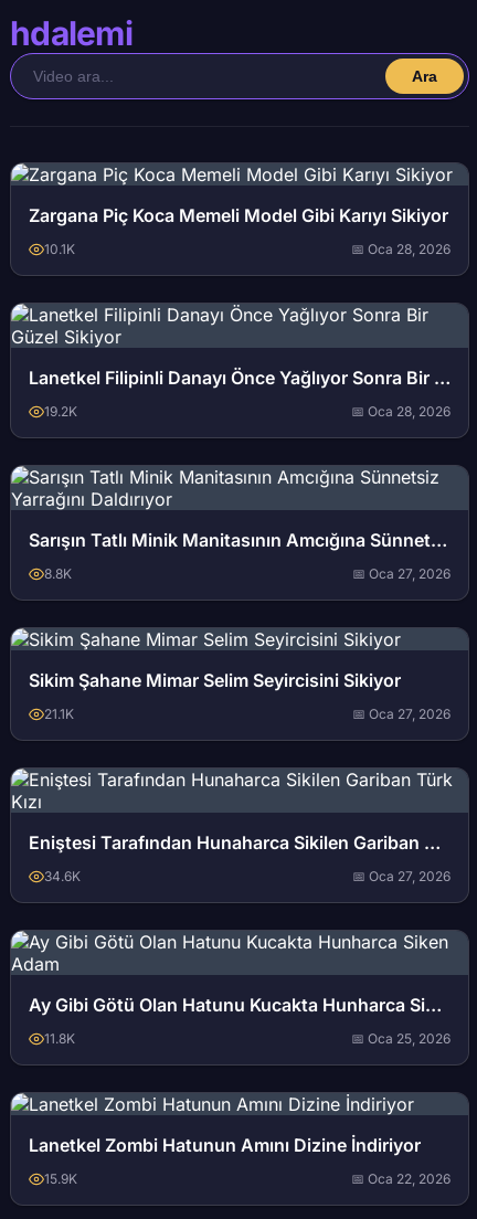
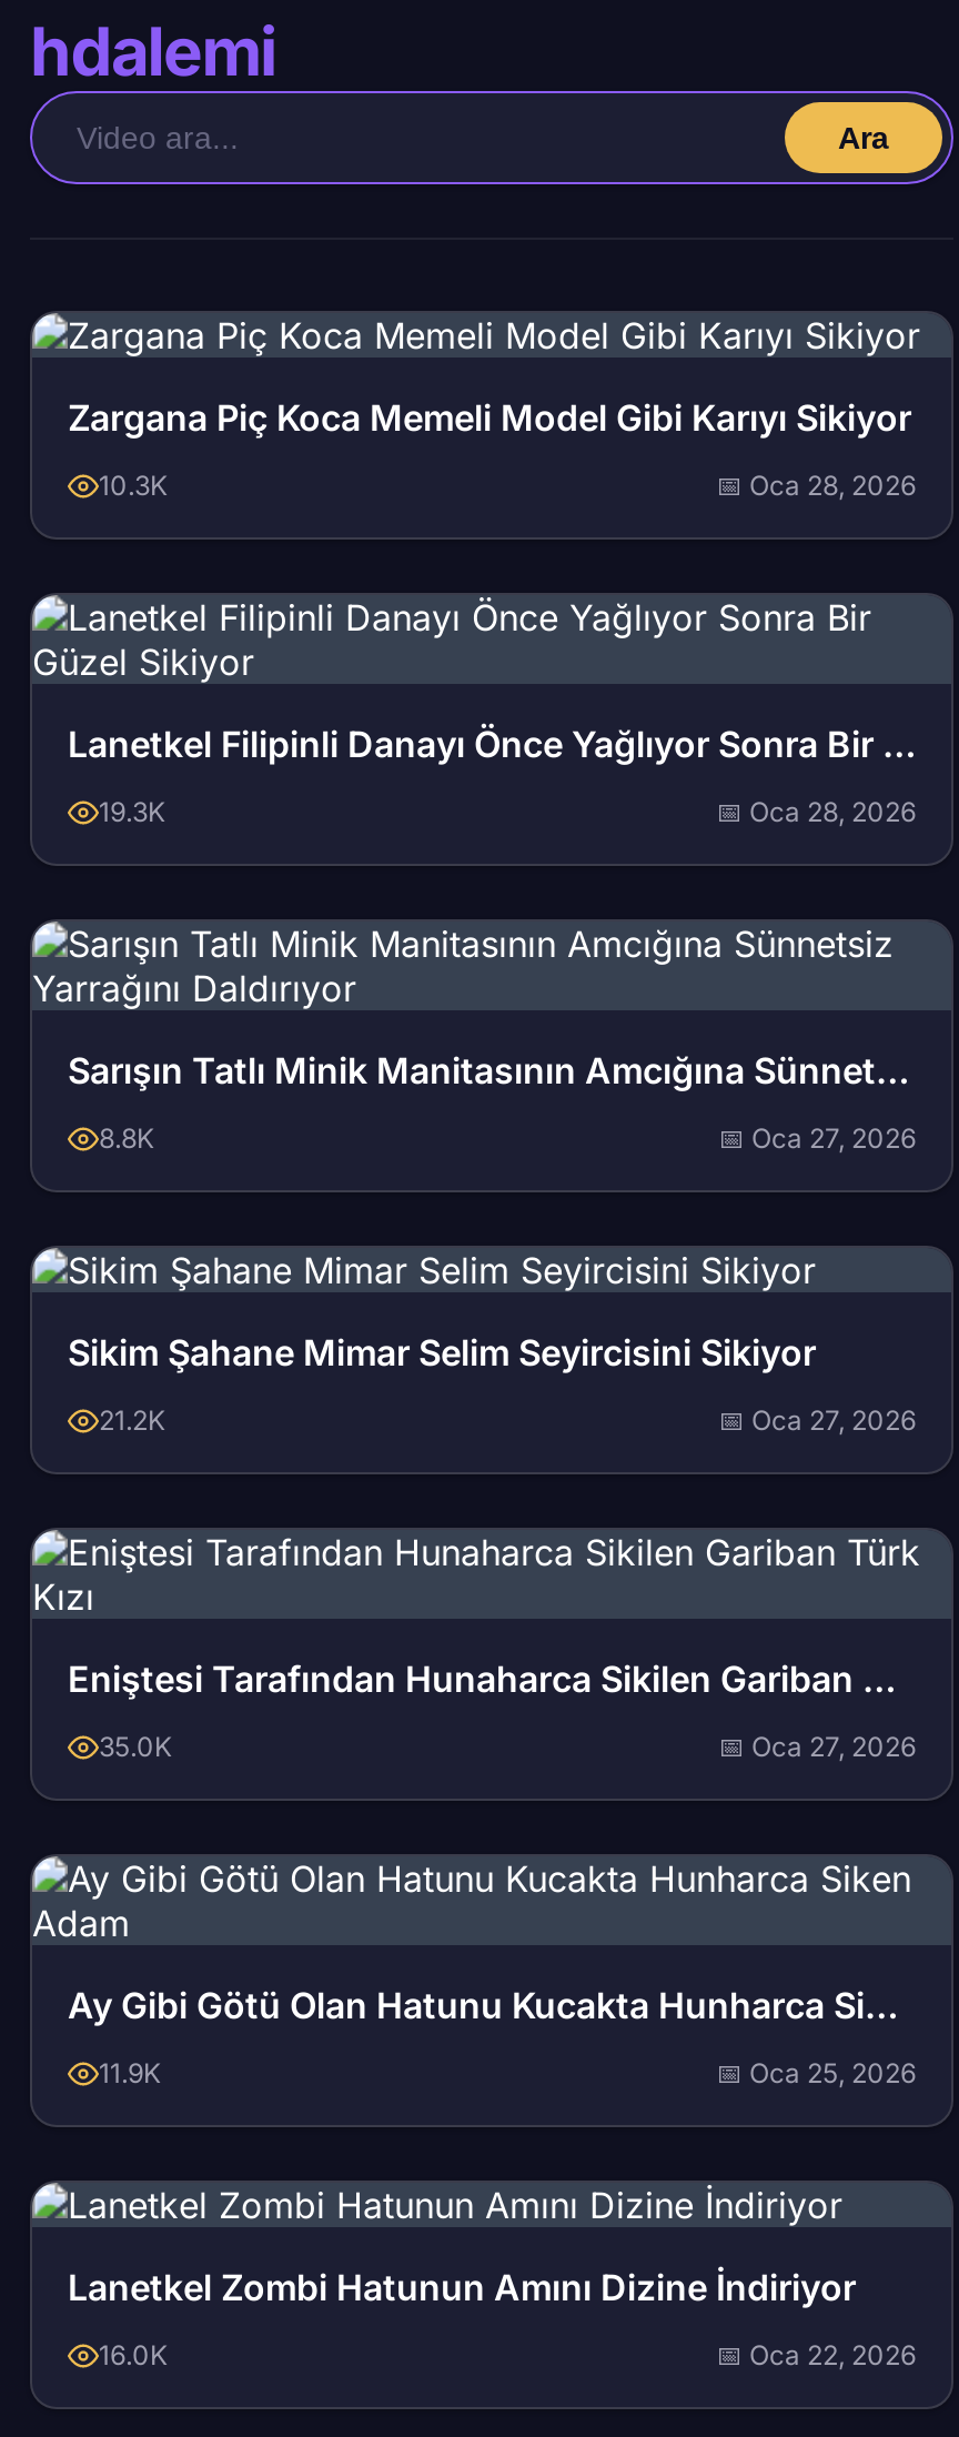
- 10.1K
+ 10.3K

- 19.2K
+ 19.3K

- 21.1K
+ 21.2K

- 34.6K
+ 35.0K

- 11.8K
+ 11.9K

- 15.9K
+ 16.0K
